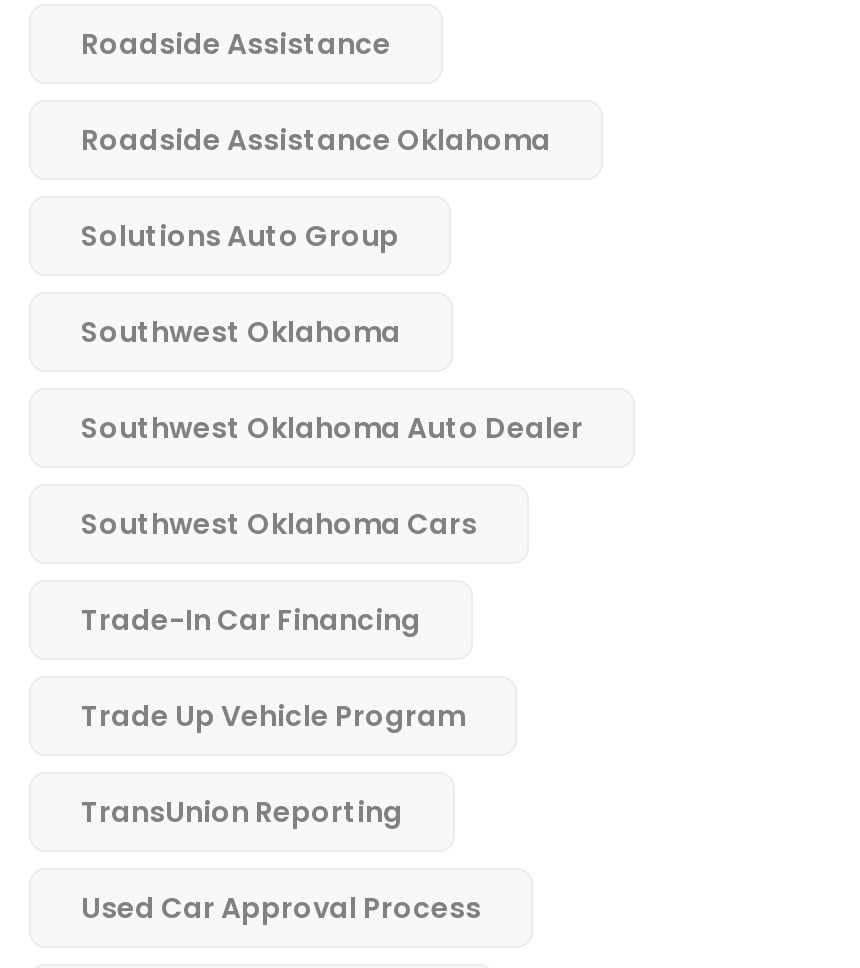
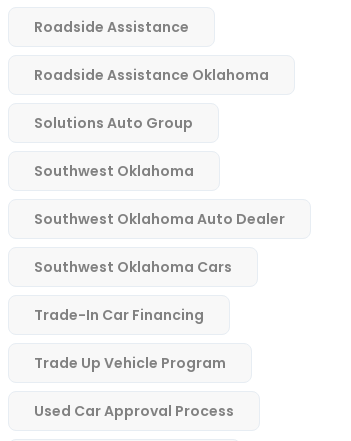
- TransUnion Reporting
